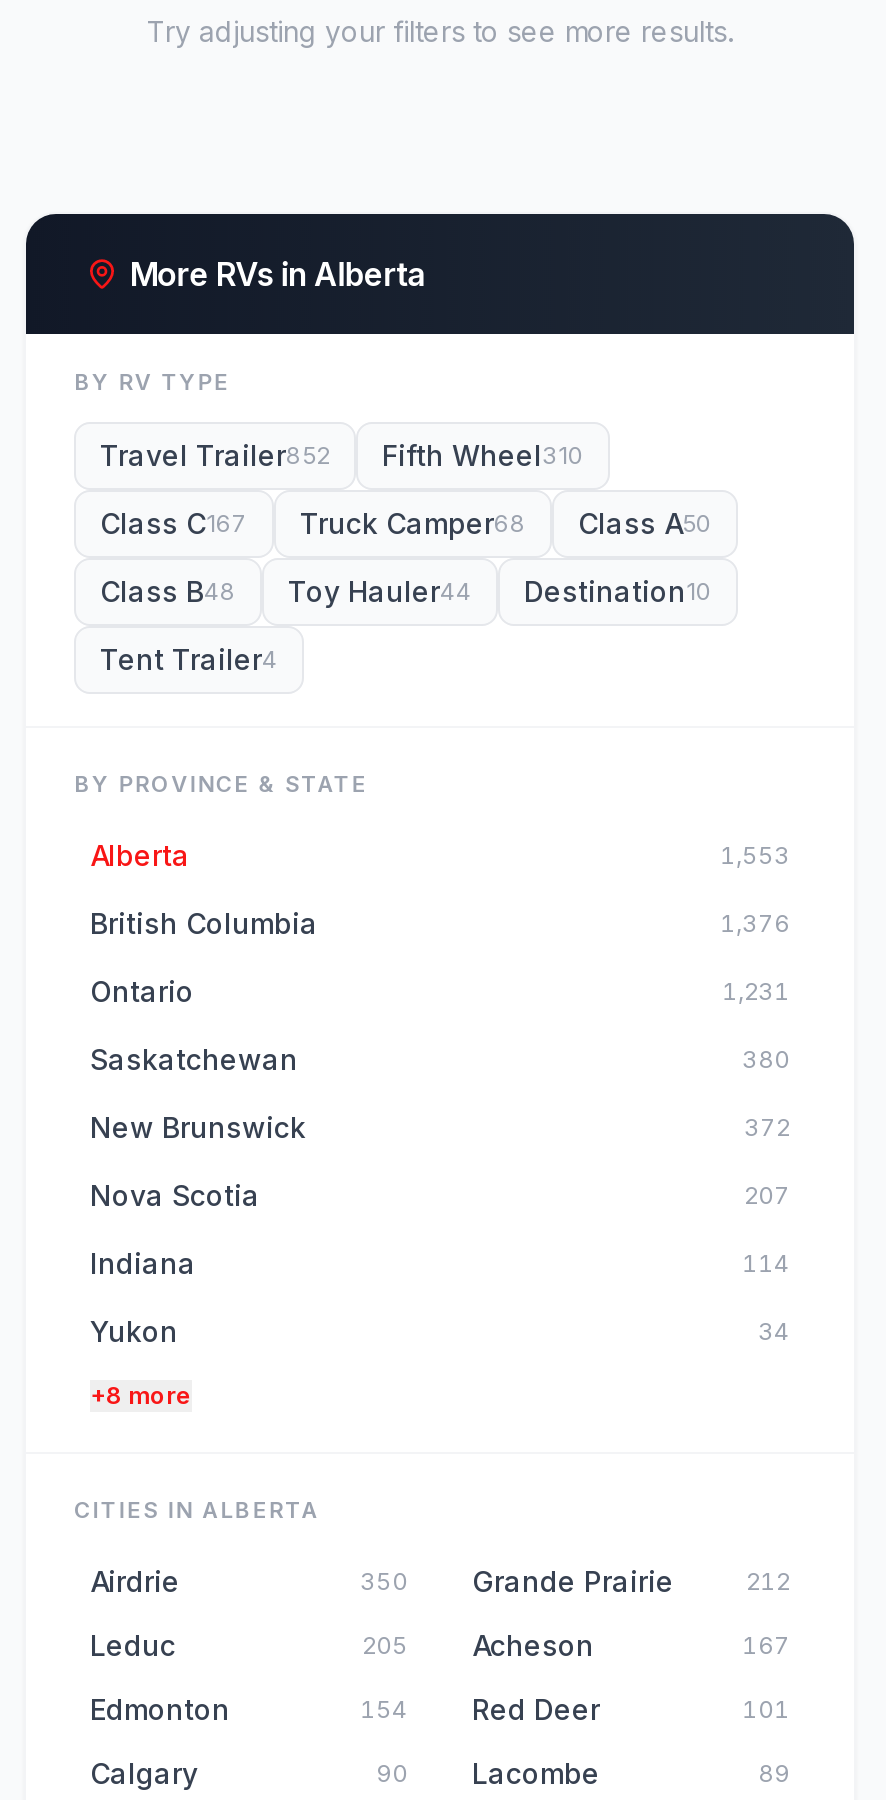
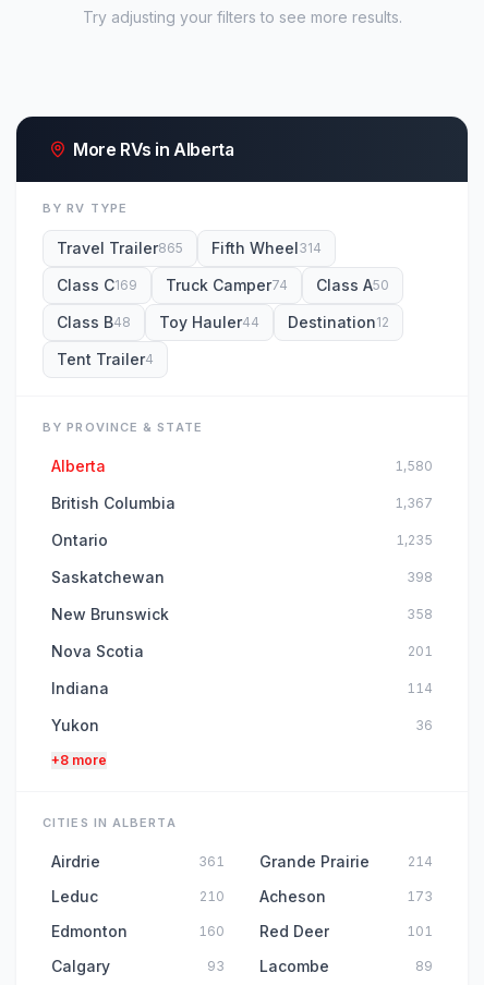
- Travel Trailer852
+ Travel Trailer865

- Fifth Wheel310
+ Fifth Wheel314

- Class C167
+ Class C169

- Truck Camper68
+ Truck Camper74

- Class B48 Toy Hauler44 Destination10
+ Class B48 Toy Hauler44 Destination12

- 1,553
+ 1,580

- 1,376
+ 1,367

- 1,231
+ 1,235

- 380
+ 398

- 372
+ 358

- 207
+ 201

- 34
+ 36

- 350
+ 361

- 212
+ 214

- 205
+ 210

- 167
+ 173

- 154
+ 160

- 90
+ 93
